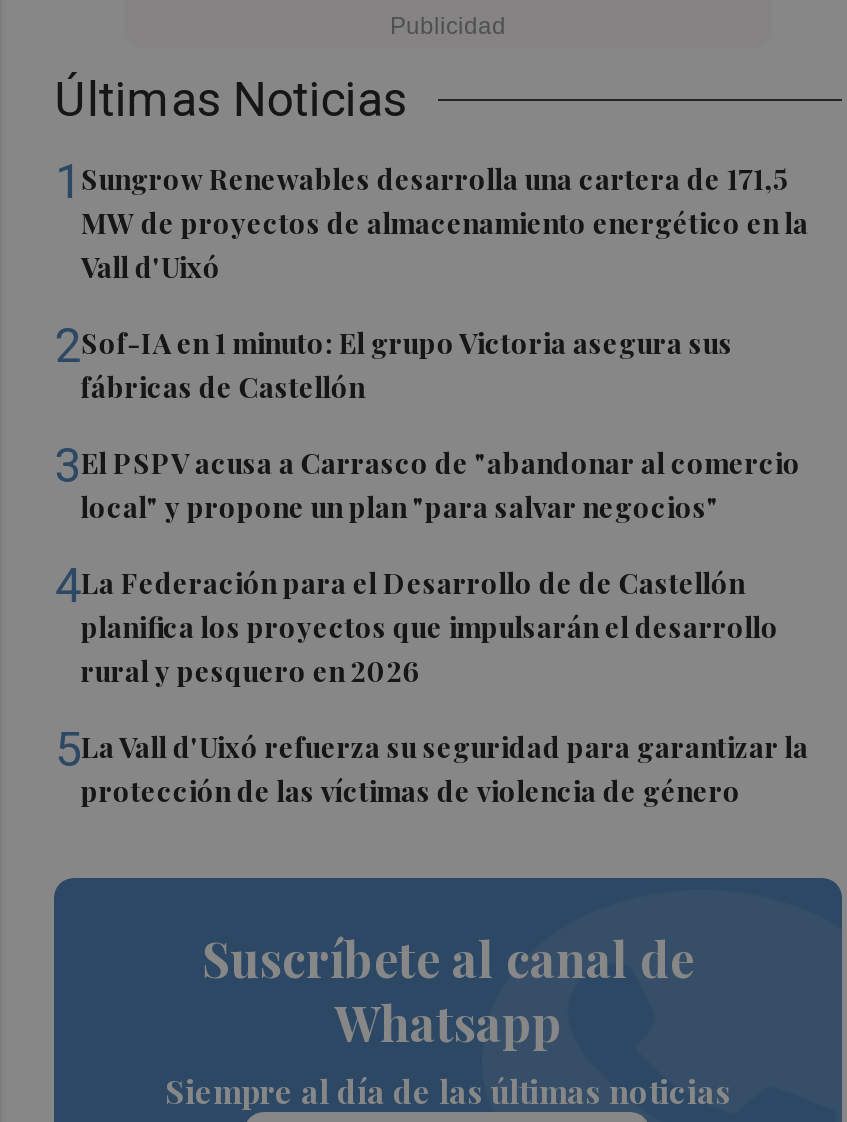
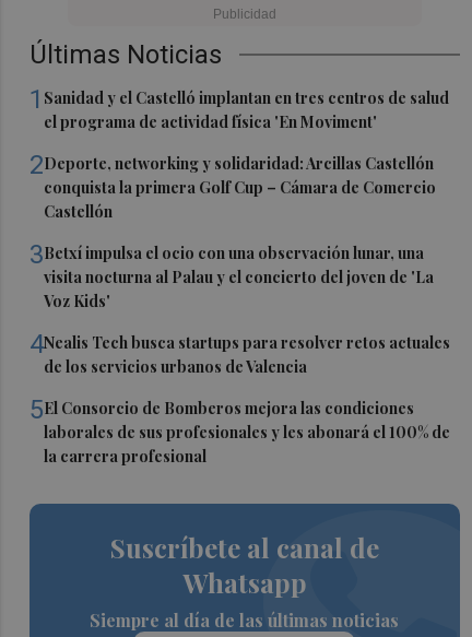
- 1 Sungrow Renewables desarrolla una cartera de 171,5
- MW de proyectos de almacenamiento energético en la
- Vall d'Uixó
+ 1 Sanidad y el Castelló implantan en tres centros de salud
+ el programa de actividad física 'En Moviment'

- 2Sof-IA en 1 minuto: El grupo Victoria asegura sus
- fábricas de Castellón
+ 2Deporte, networking y solidaridad: Arcillas Castellón
+ conquista la primera Golf Cup – Cámara de Comercio
+ Castellón

- 3El PSPV acusa a Carrasco de "abandonar al comercio
- local" y propone un plan "para salvar negocios"
+ 3Betxí impulsa el ocio con una observación lunar, una
+ visita nocturna al Palau y el concierto del joven de 'La
+ Voz Kids'

- 4La Federación para el Desarrollo de de Castellón
- planifica los proyectos que impulsarán el desarrollo
- rural y pesquero en 2026
+ 4Nealis Tech busca startups para resolver retos actuales
+ de los servicios urbanos de Valencia

- 5La Vall d'Uixó refuerza su seguridad para garantizar la
- protección de las víctimas de violencia de género
+ 5El Consorcio de Bomberos mejora las condiciones
+ laborales de sus profesionales y les abonará el 100% de
+ la carrera profesional
